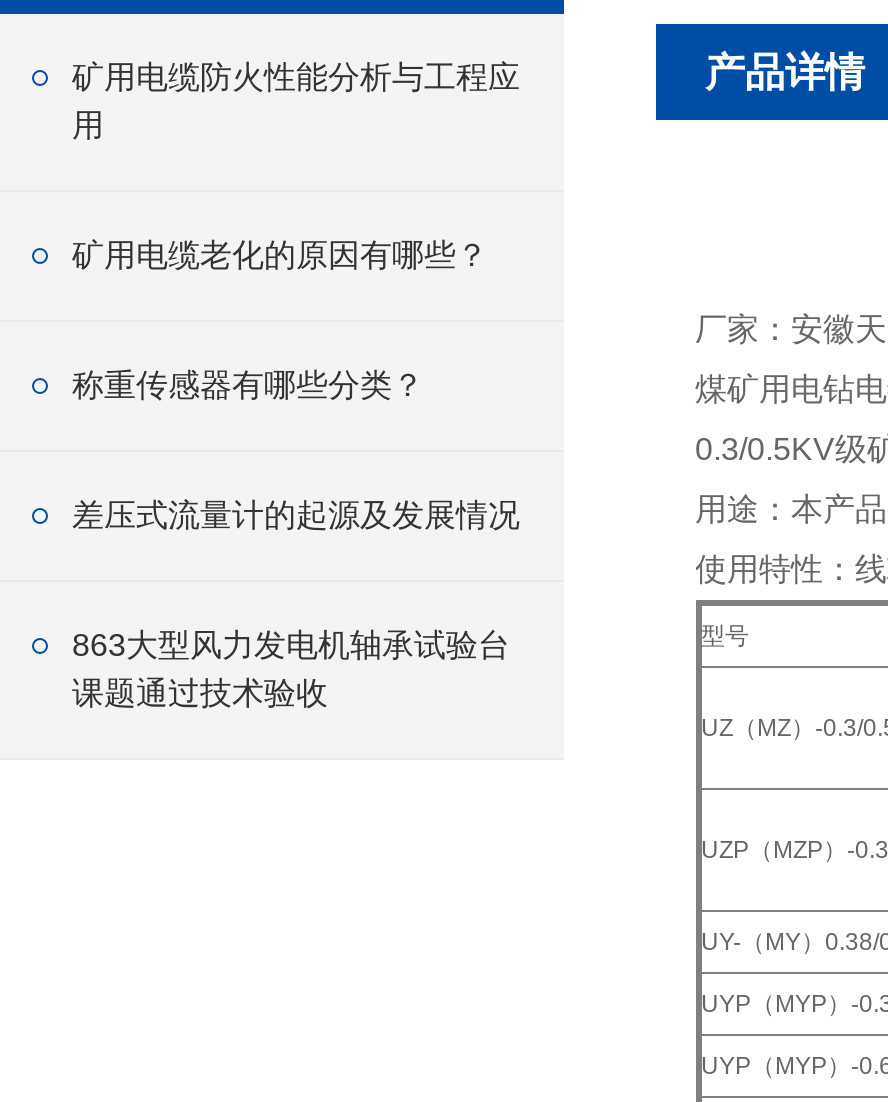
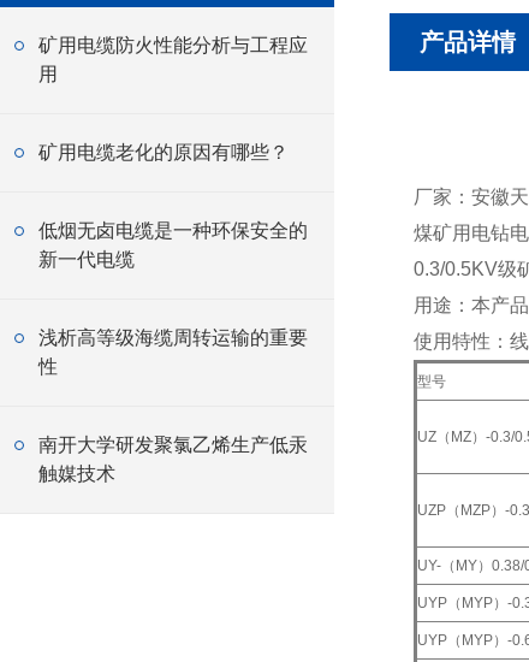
- 称重传感器有哪些分类？
+ 低烟无卤电缆是一种环保安全的
+ 新一代电缆

- 差压式流量计的起源及发展情况
+ 浅析高等级海缆周转运输的重要
+ 性

- 863大型风力发电机轴承试验台
- 课题通过技术验收
+ 南开大学研发聚氯乙烯生产低汞
+ 触媒技术
